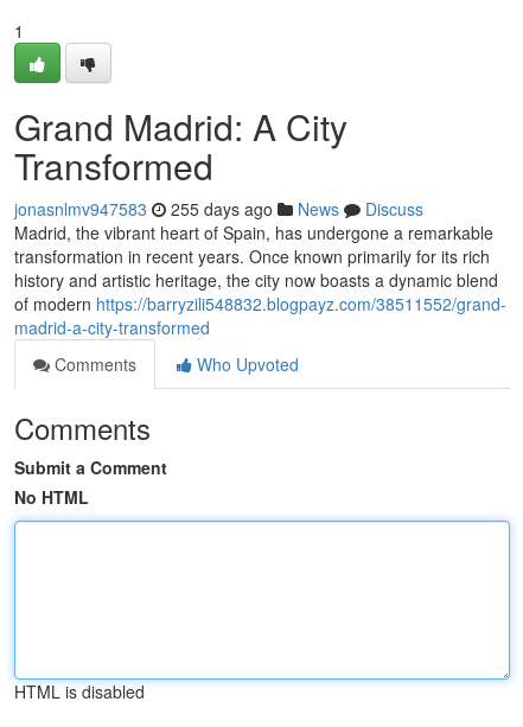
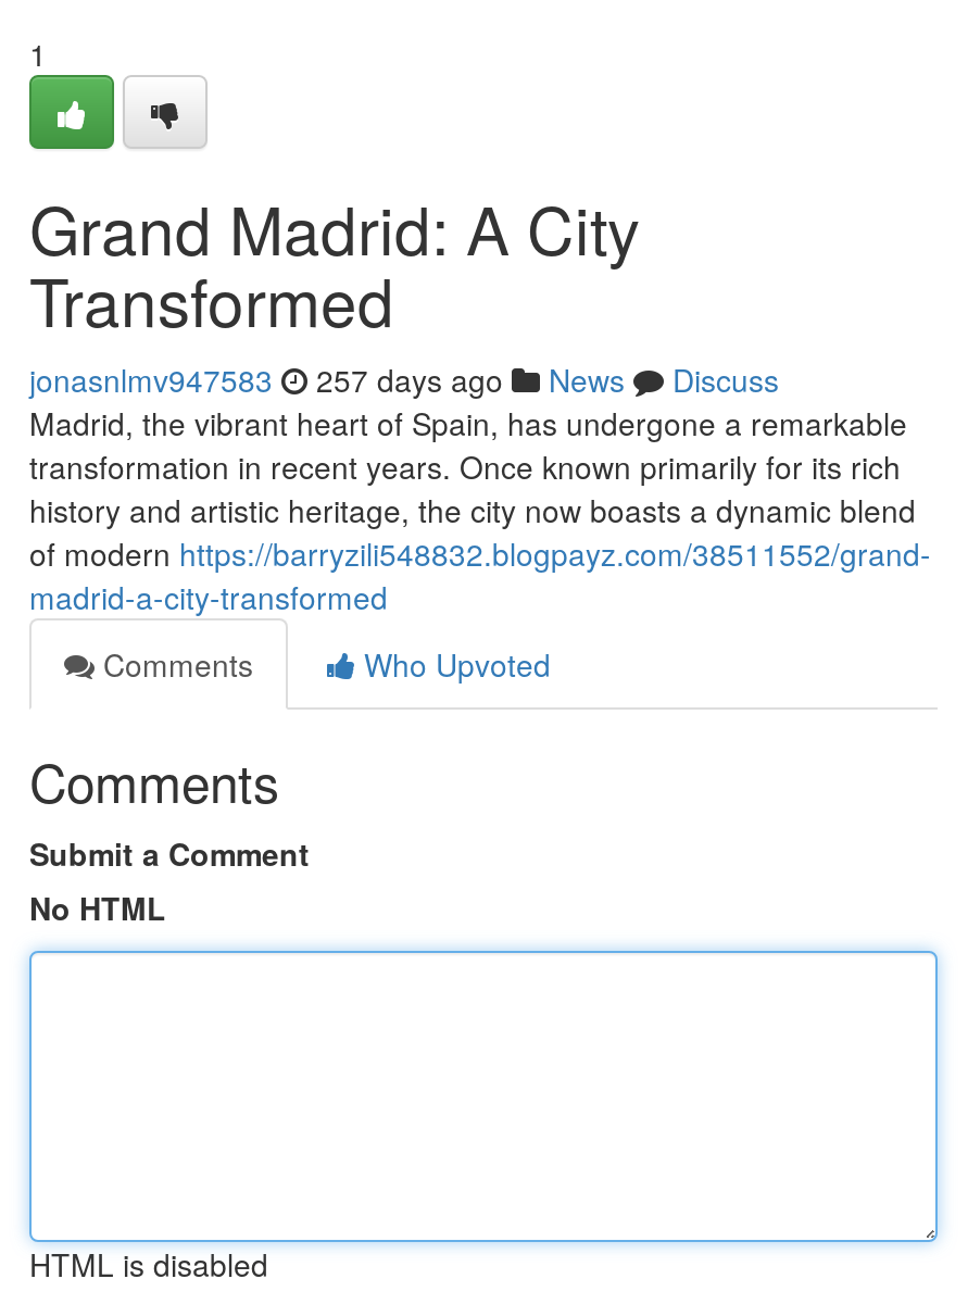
- jonasnlmv947583 255 days ago News Discuss
+ jonasnlmv947583 257 days ago News Discuss
